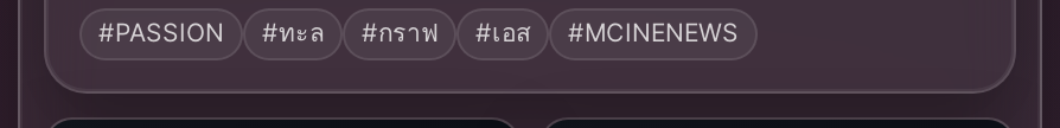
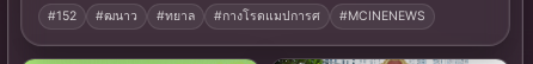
- #PASSION
- #ทะล
- #กราฟ
- #เอส
+ #152
+ #ฒนาว
+ #ทยาล
+ #กางโรดแมปการศ
